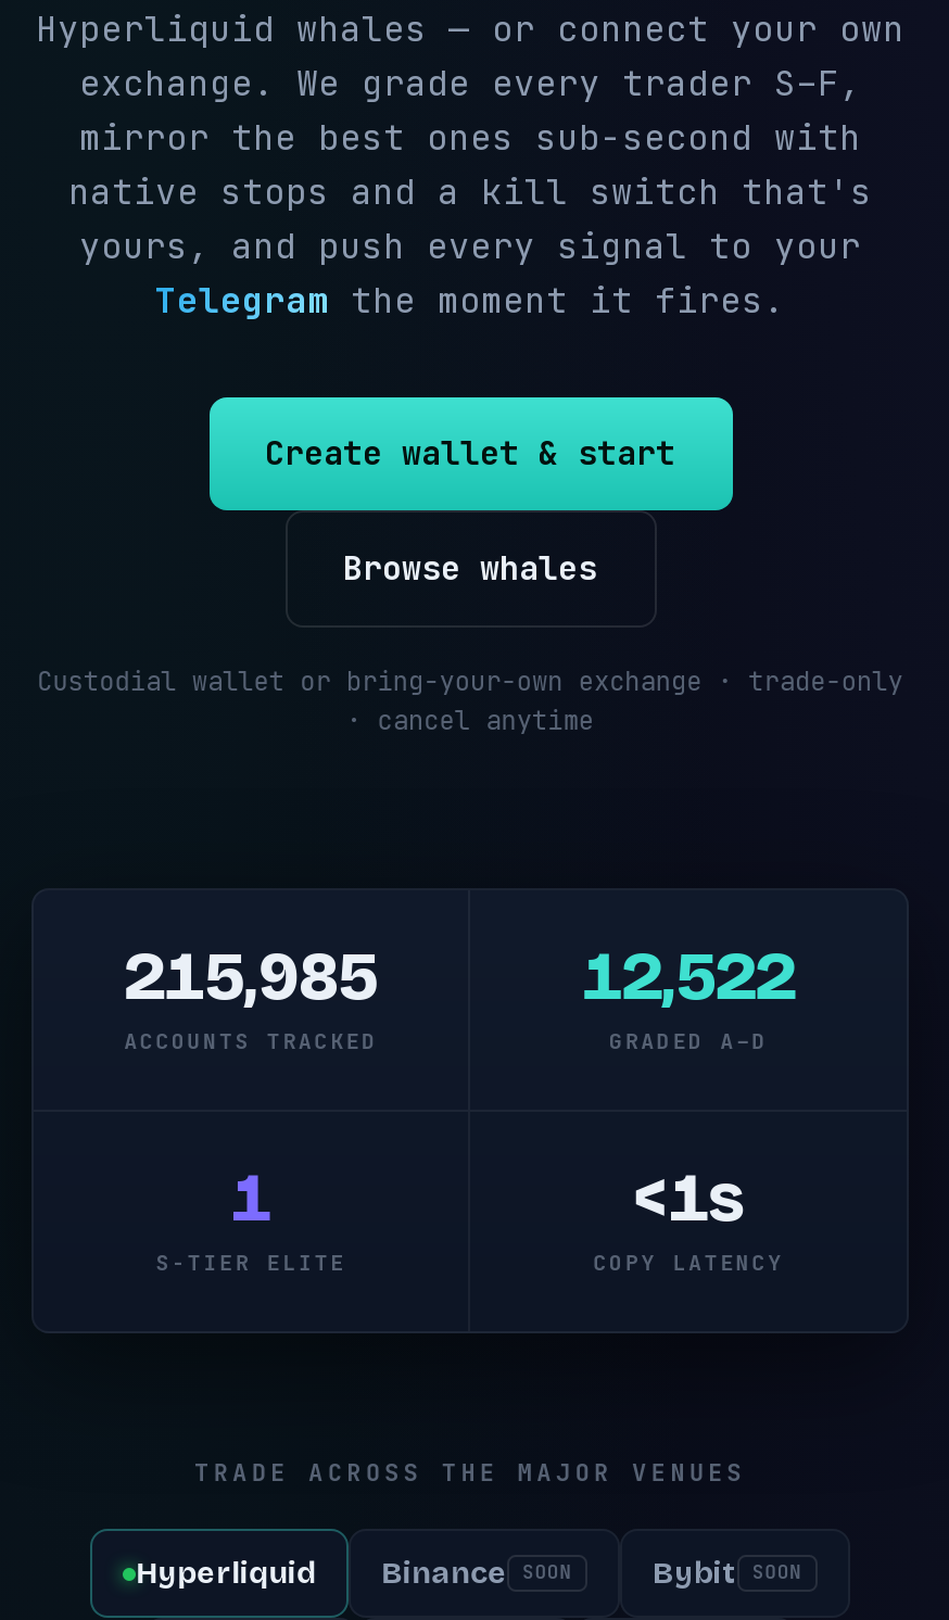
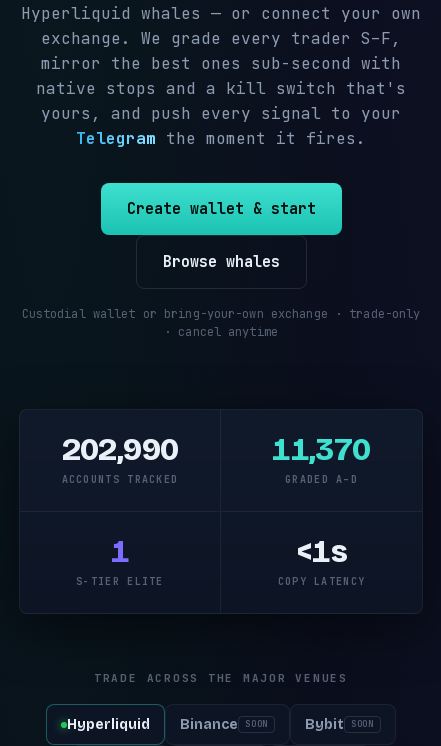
- 215,985
+ 202,990

- 12,522
+ 11,370
